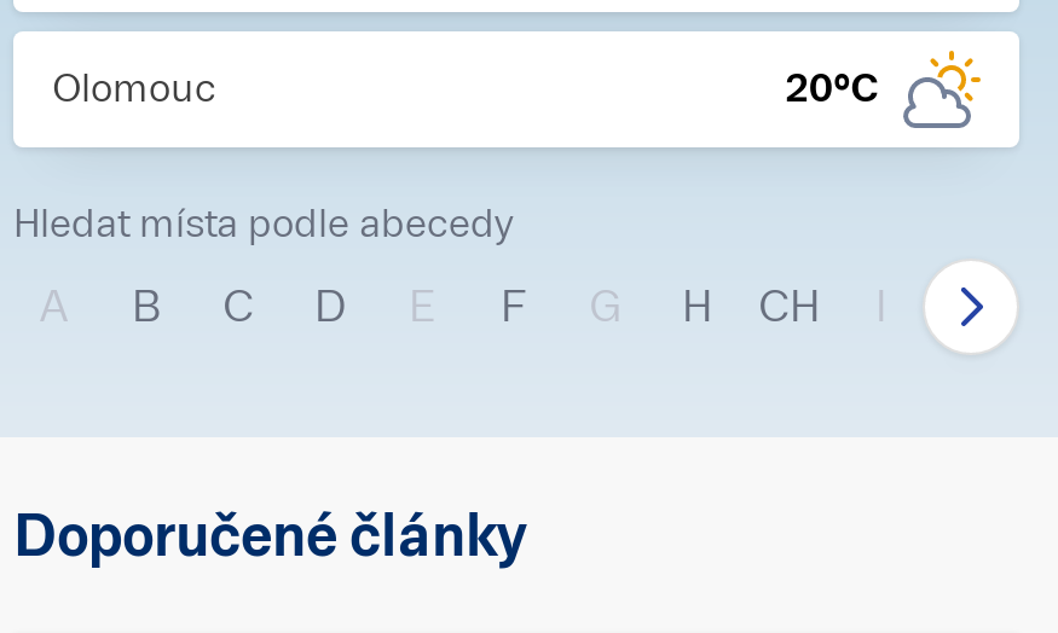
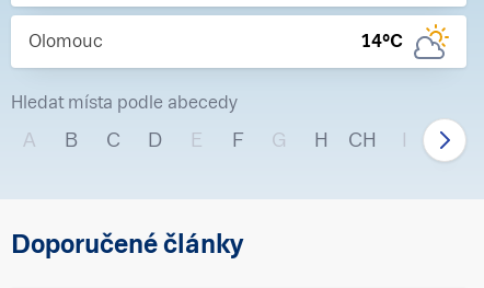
- 20°C
+ 14°C
